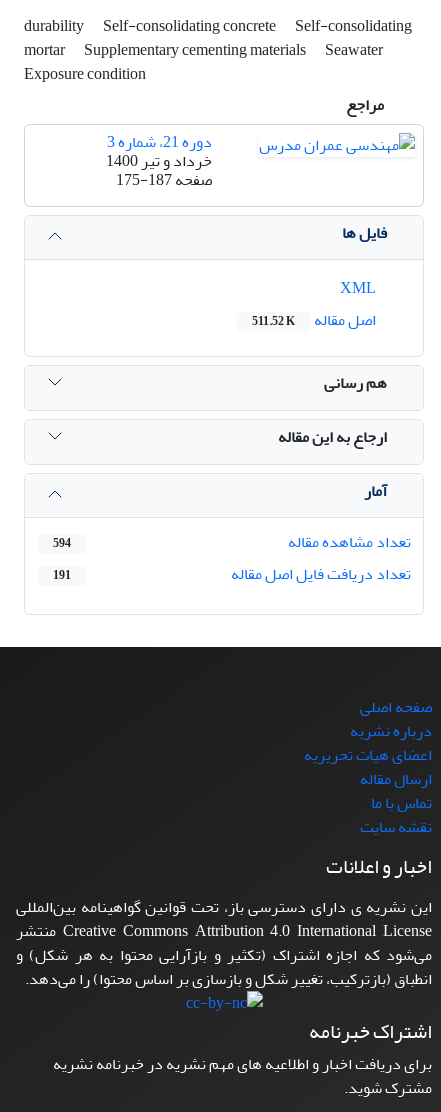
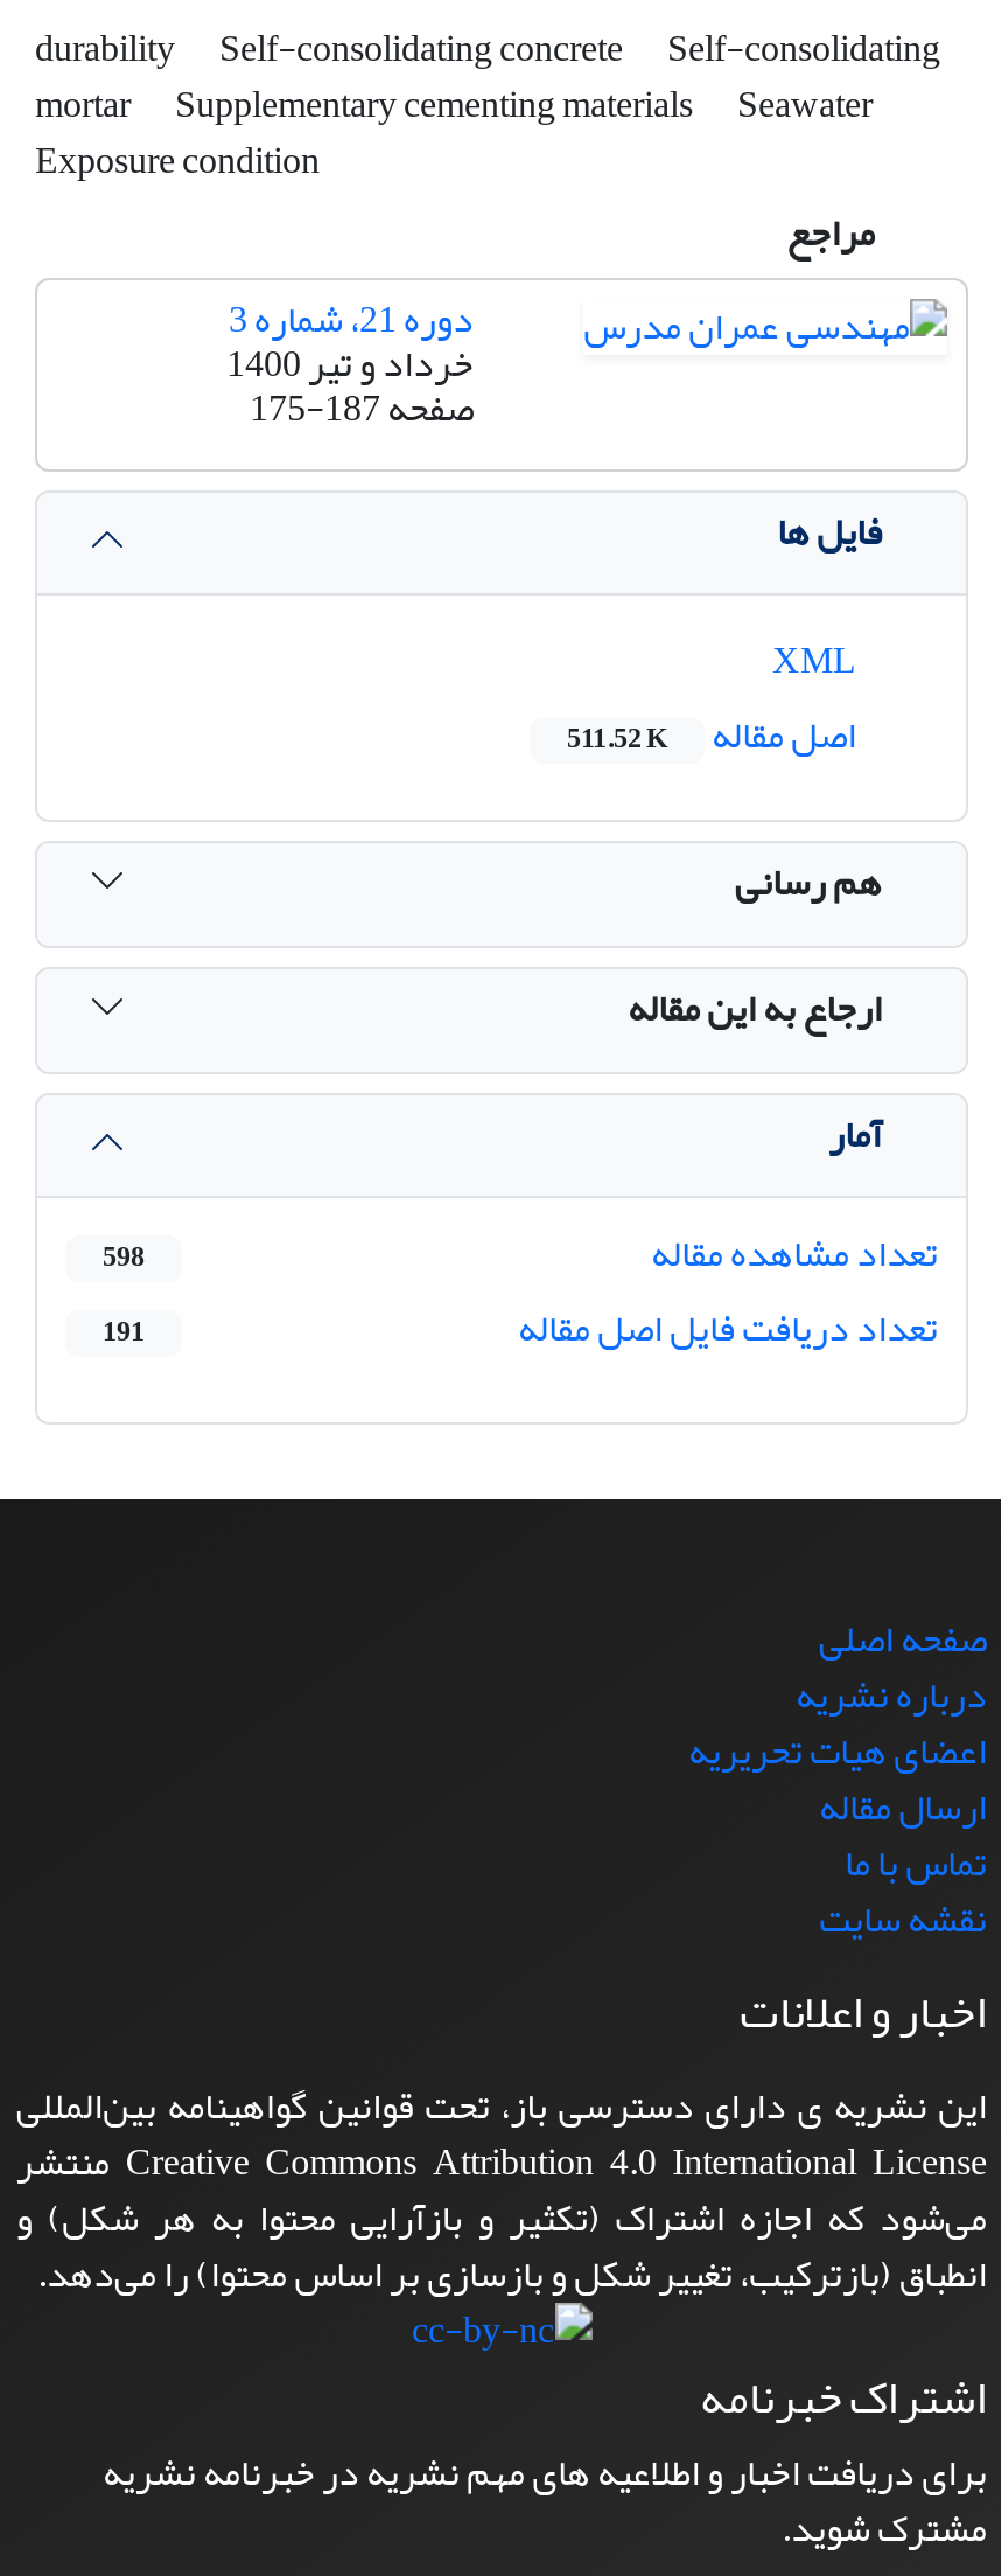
- 594
+ 598
